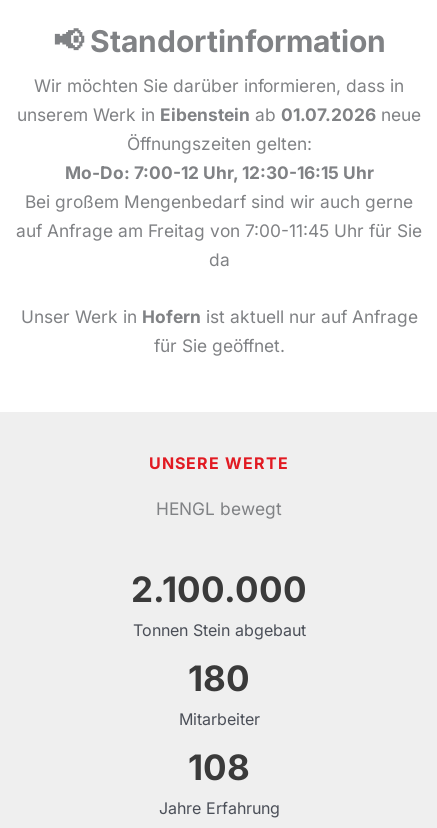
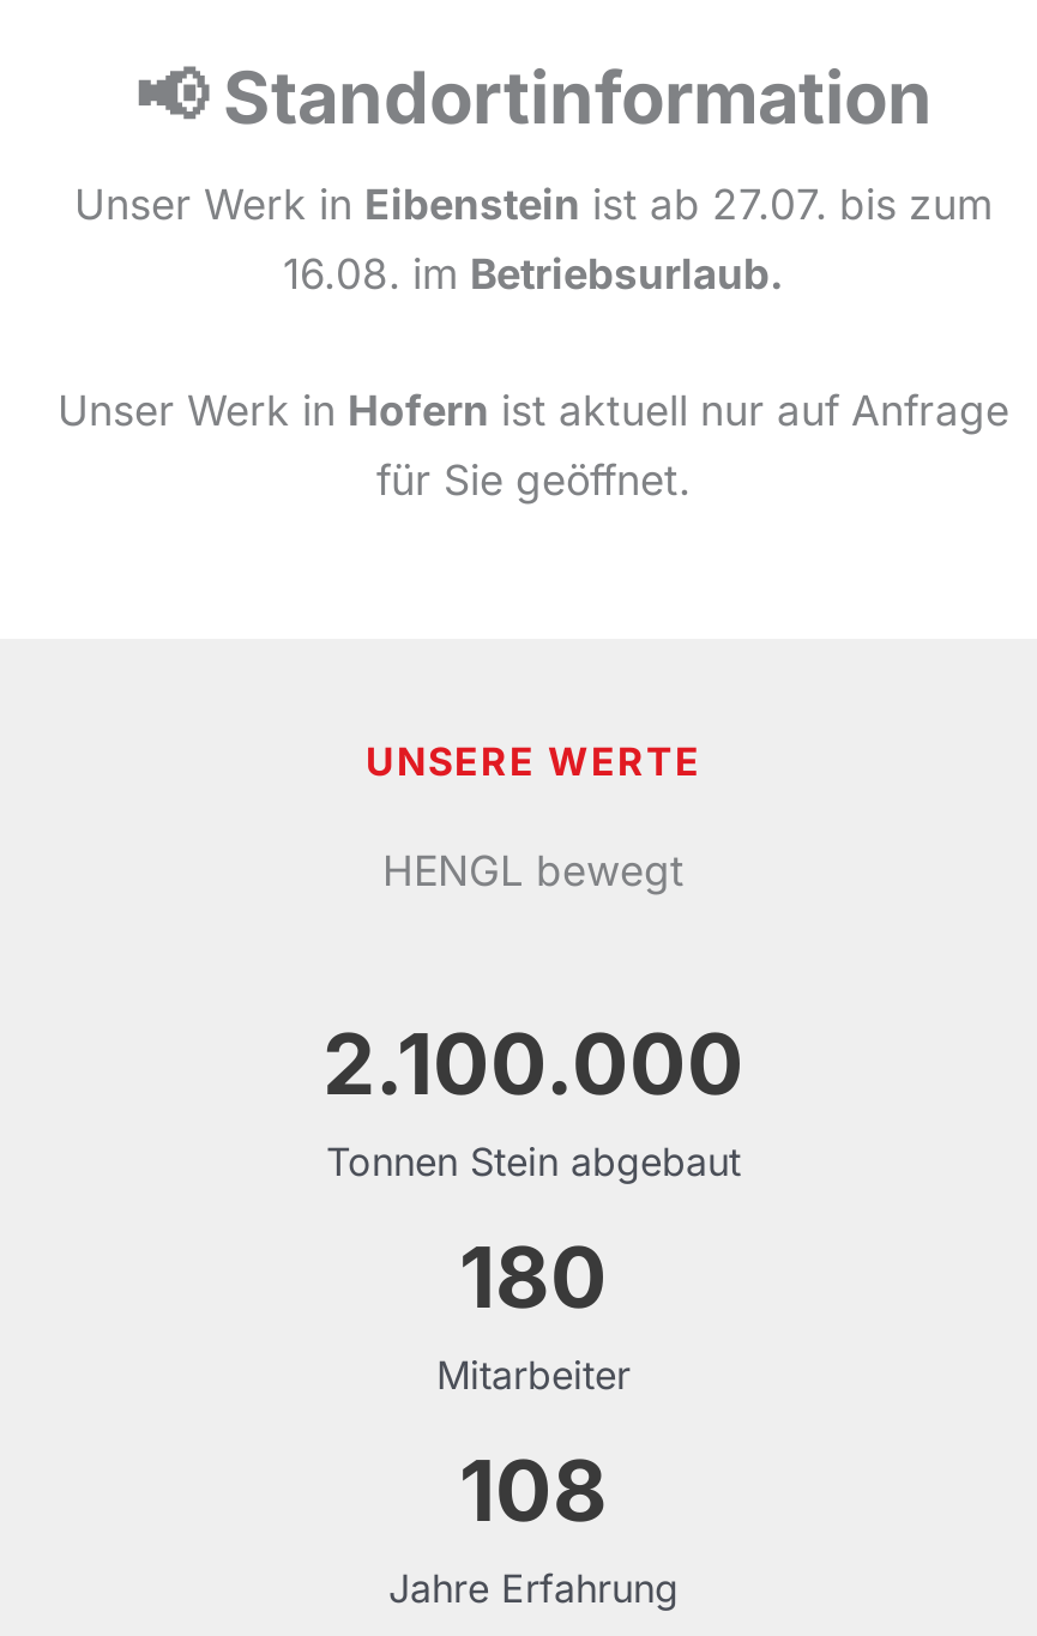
- Wir möchten Sie darüber informieren, dass in
- unserem Werk in Eibenstein ab 01.07.2026 neue
- Öffnungszeiten gelten:
- Mo-Do: 7:00-12 Uhr, 12:30-16:15 Uhr
- Bei großem Mengenbedarf sind wir auch gerne
- auf Anfrage am Freitag von 7:00-11:45 Uhr für Sie
- da
+ Unser Werk in Eibenstein ist ab 27.07. bis zum
+ 16.08. im Betriebsurlaub.
